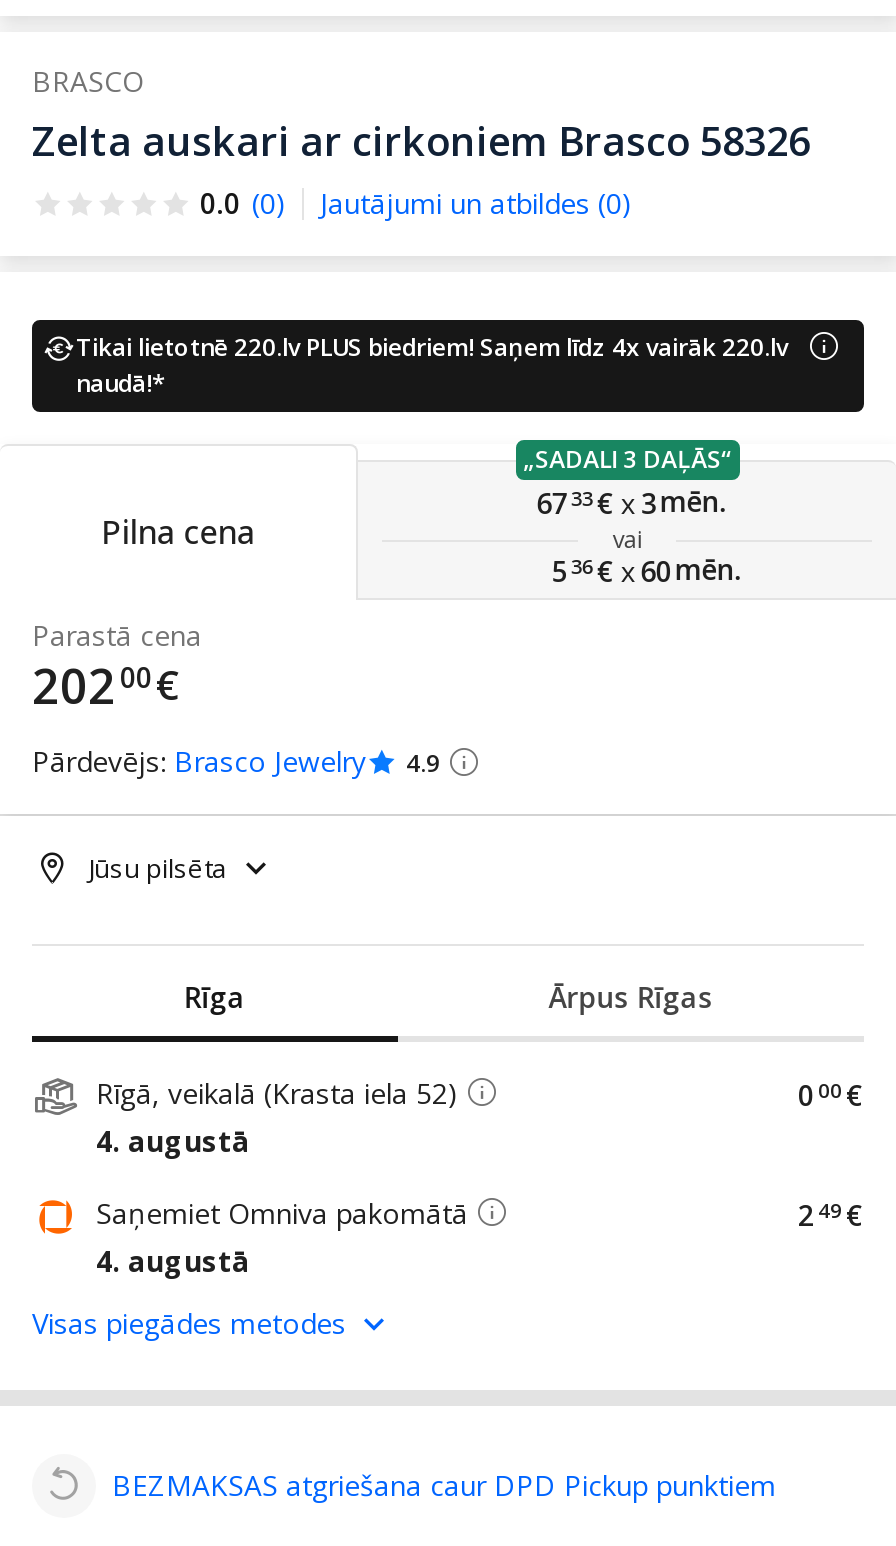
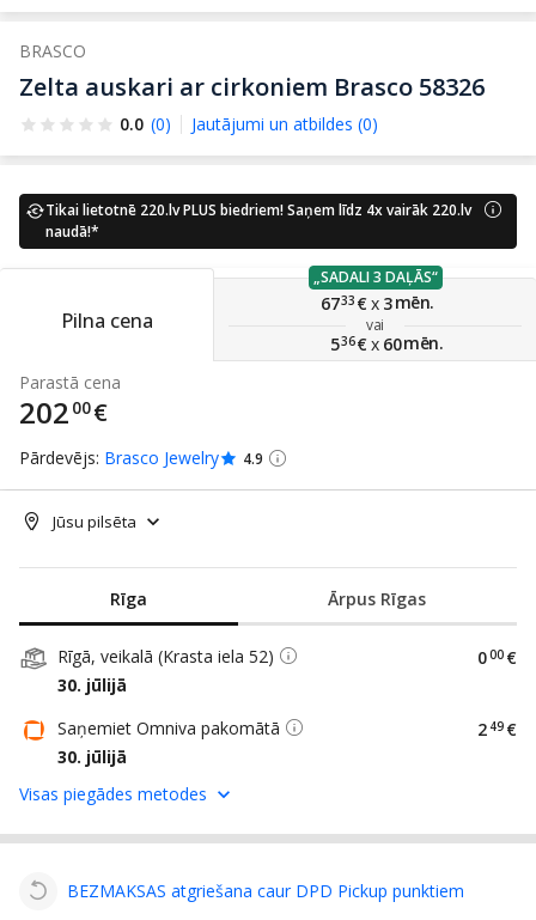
- 4. augustā
+ 30. jūlijā

- 4. augustā
+ 30. jūlijā
